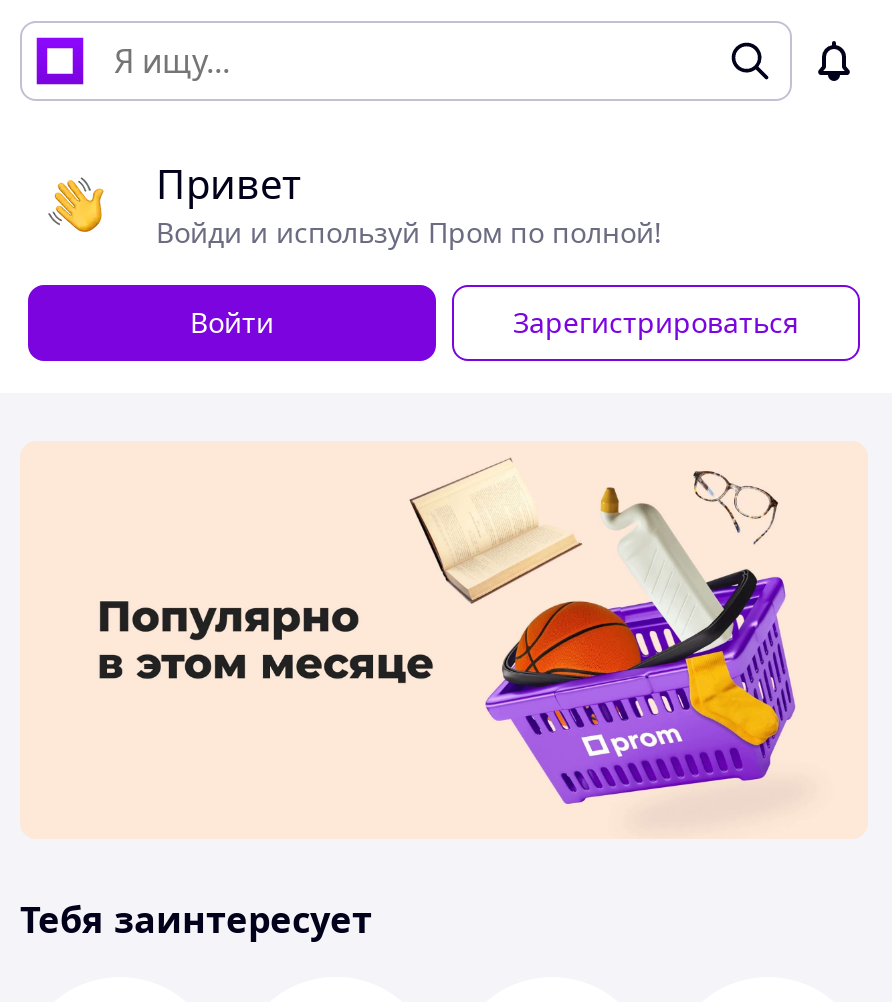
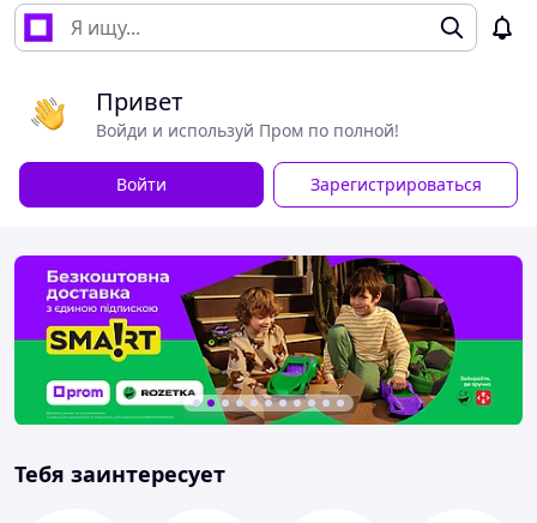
- [image]
+ [image]
